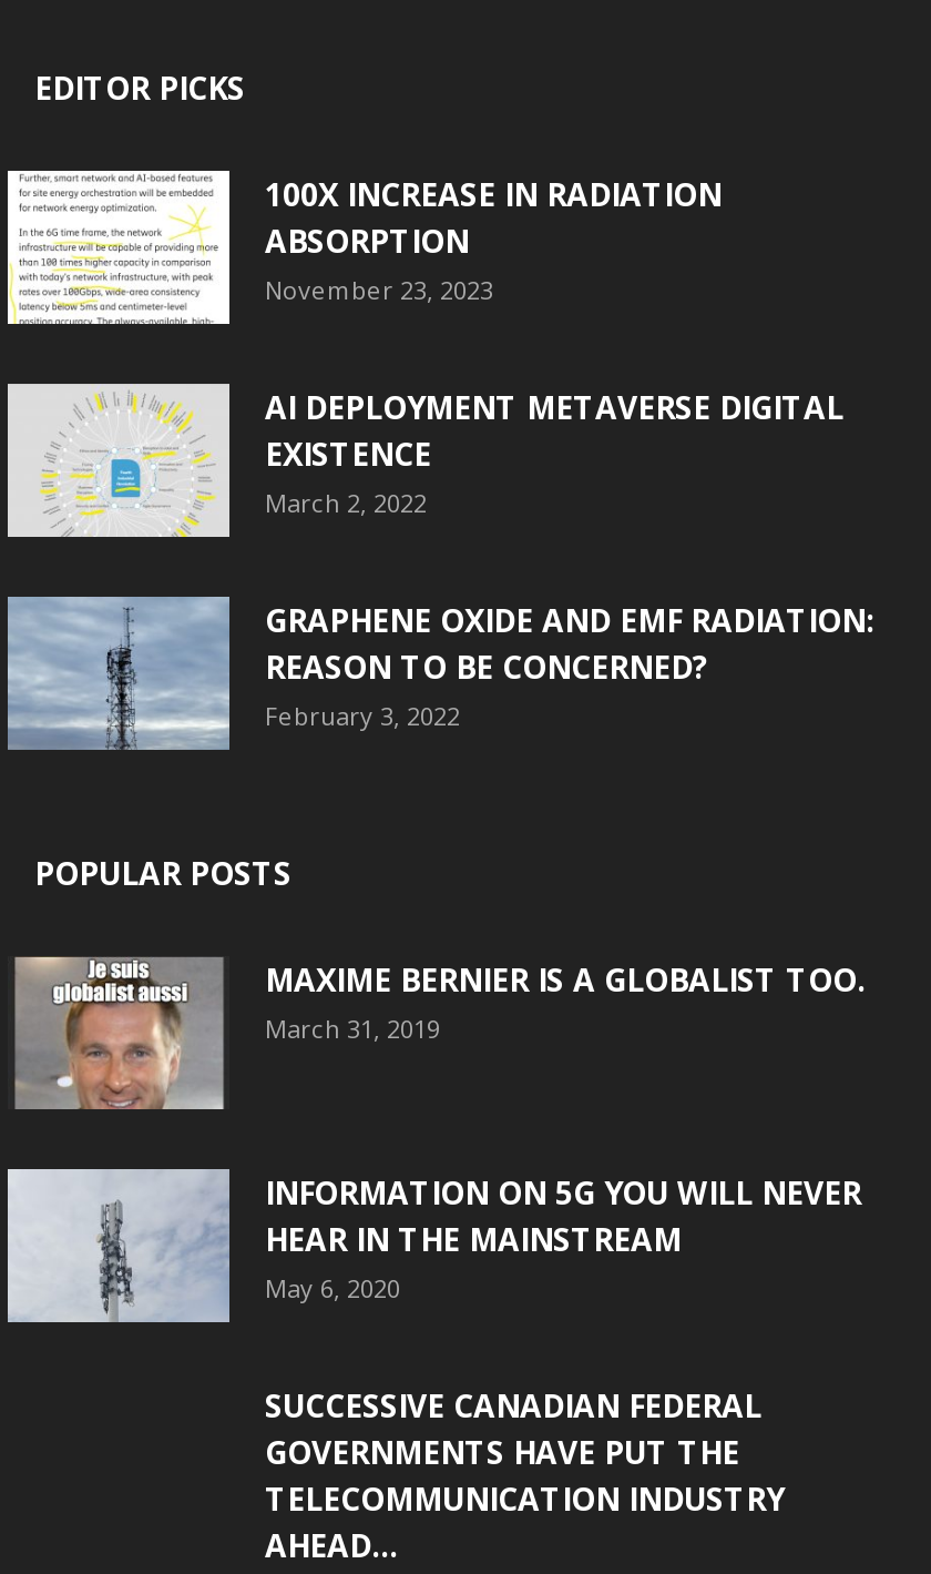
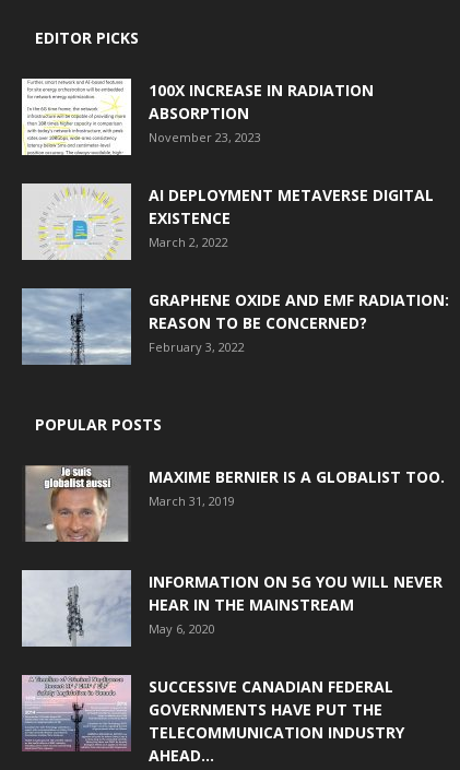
+ [image]
